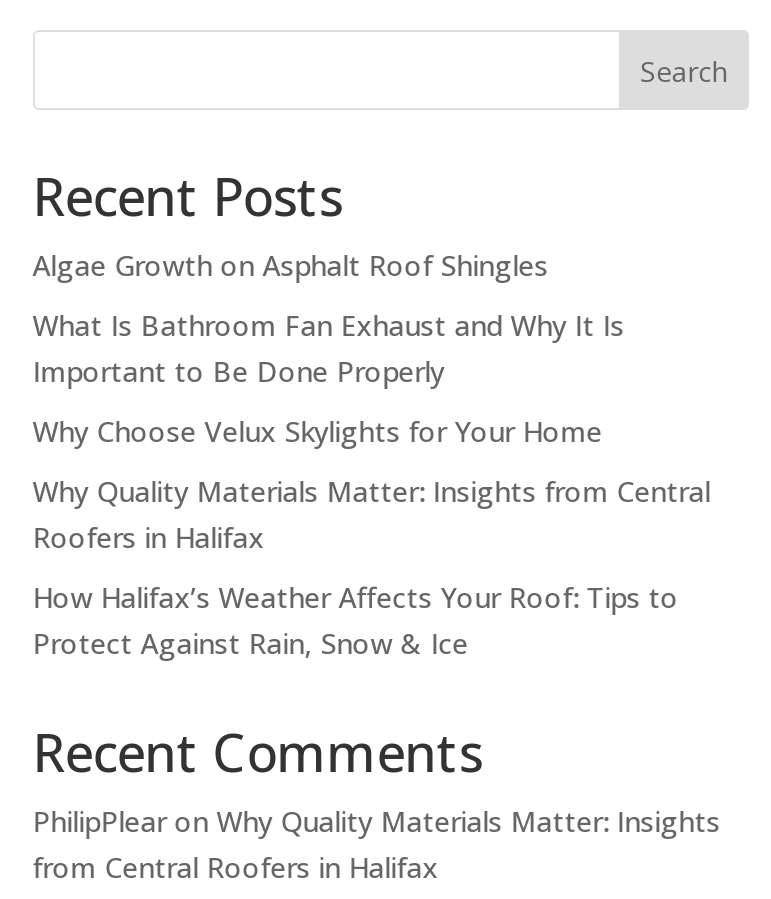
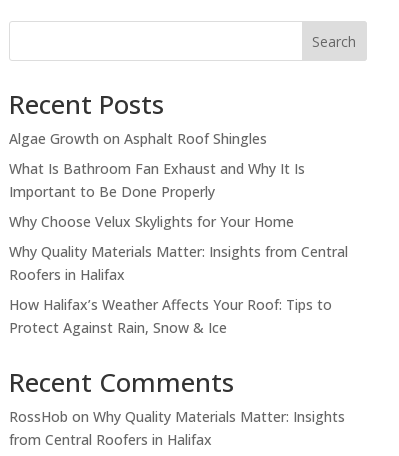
- PhilipPlear on Why Quality Materials Matter: Insights
+ RossHob on Why Quality Materials Matter: Insights
